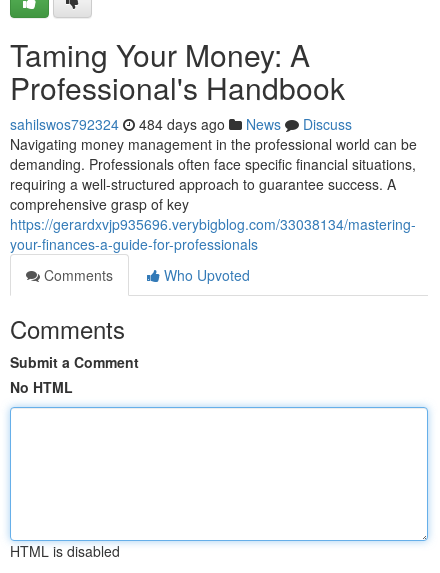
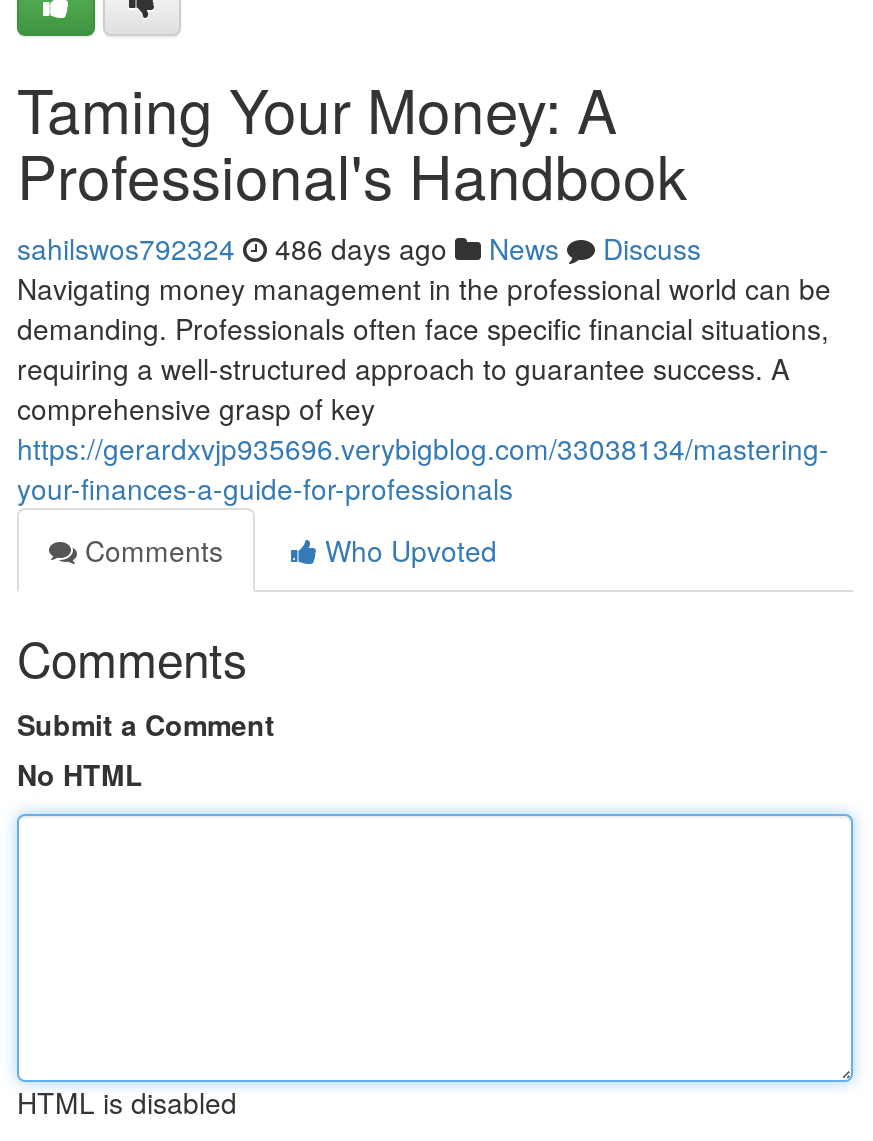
- sahilswos792324 484 days ago News Discuss
+ sahilswos792324 486 days ago News Discuss
